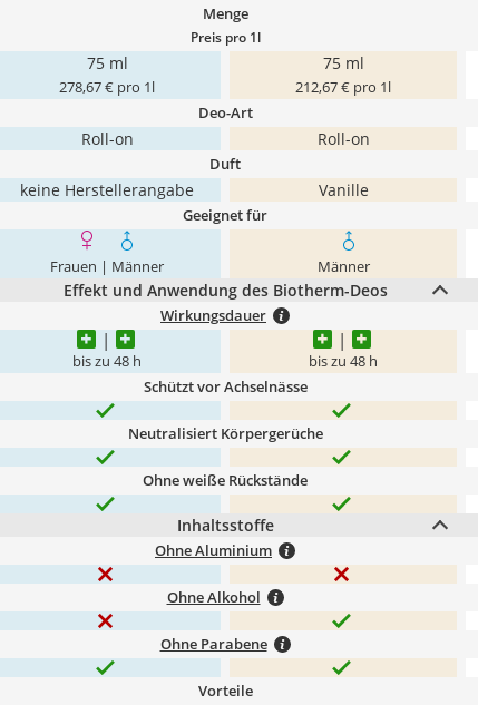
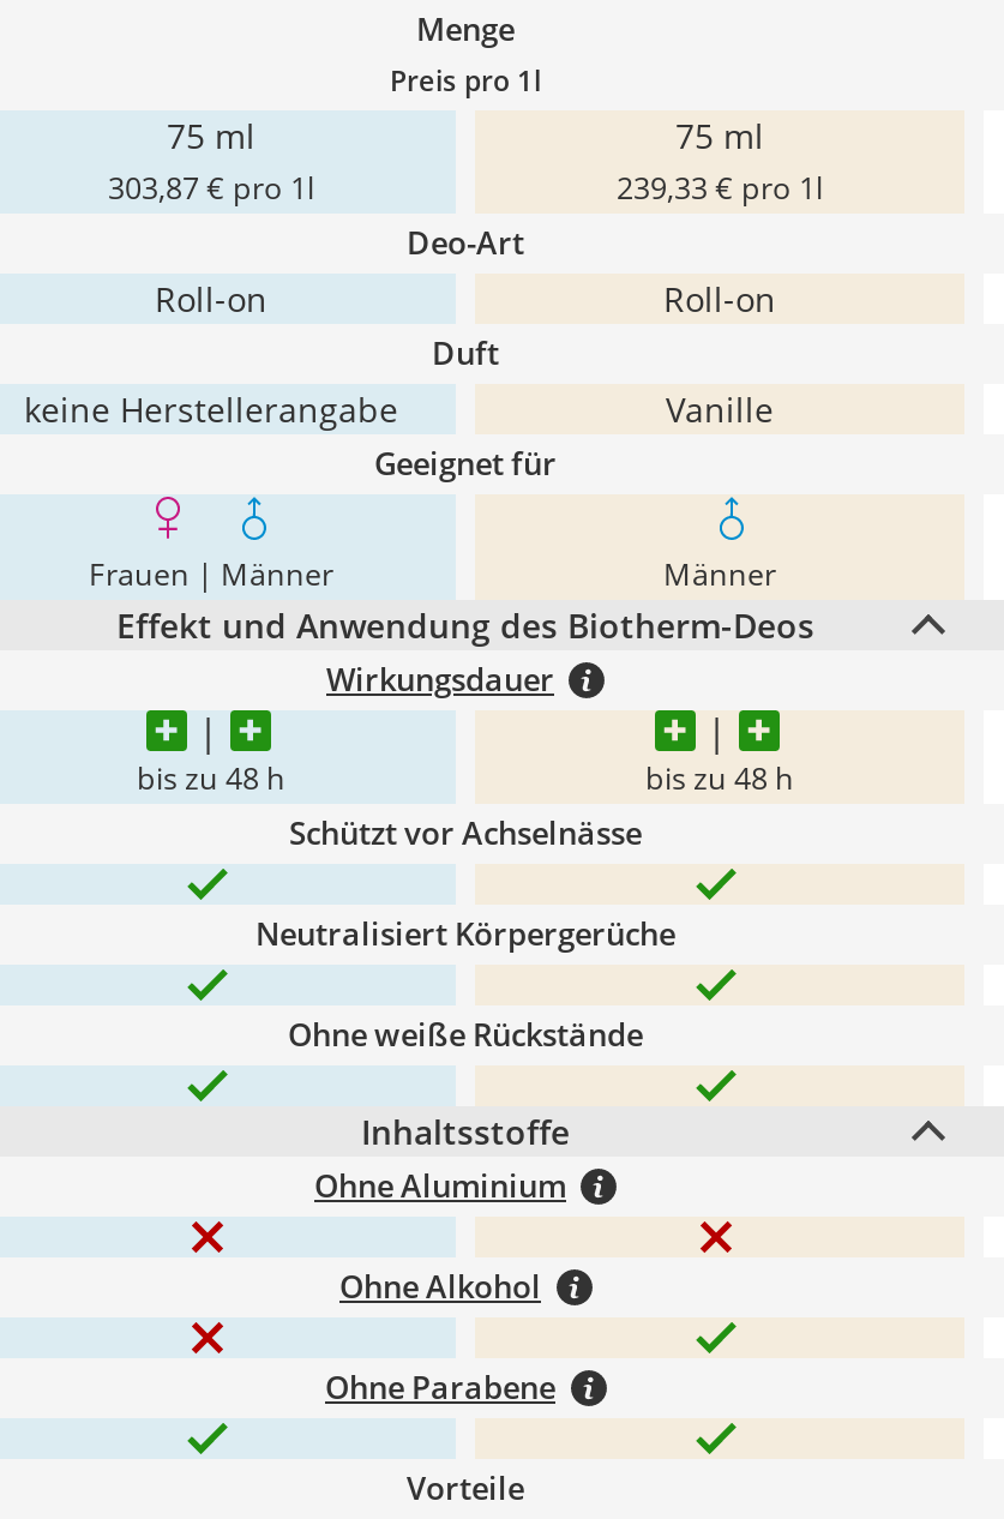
- 278,67 € pro 1l
+ 303,87 € pro 1l

- 212,67 € pro 1l
+ 239,33 € pro 1l
